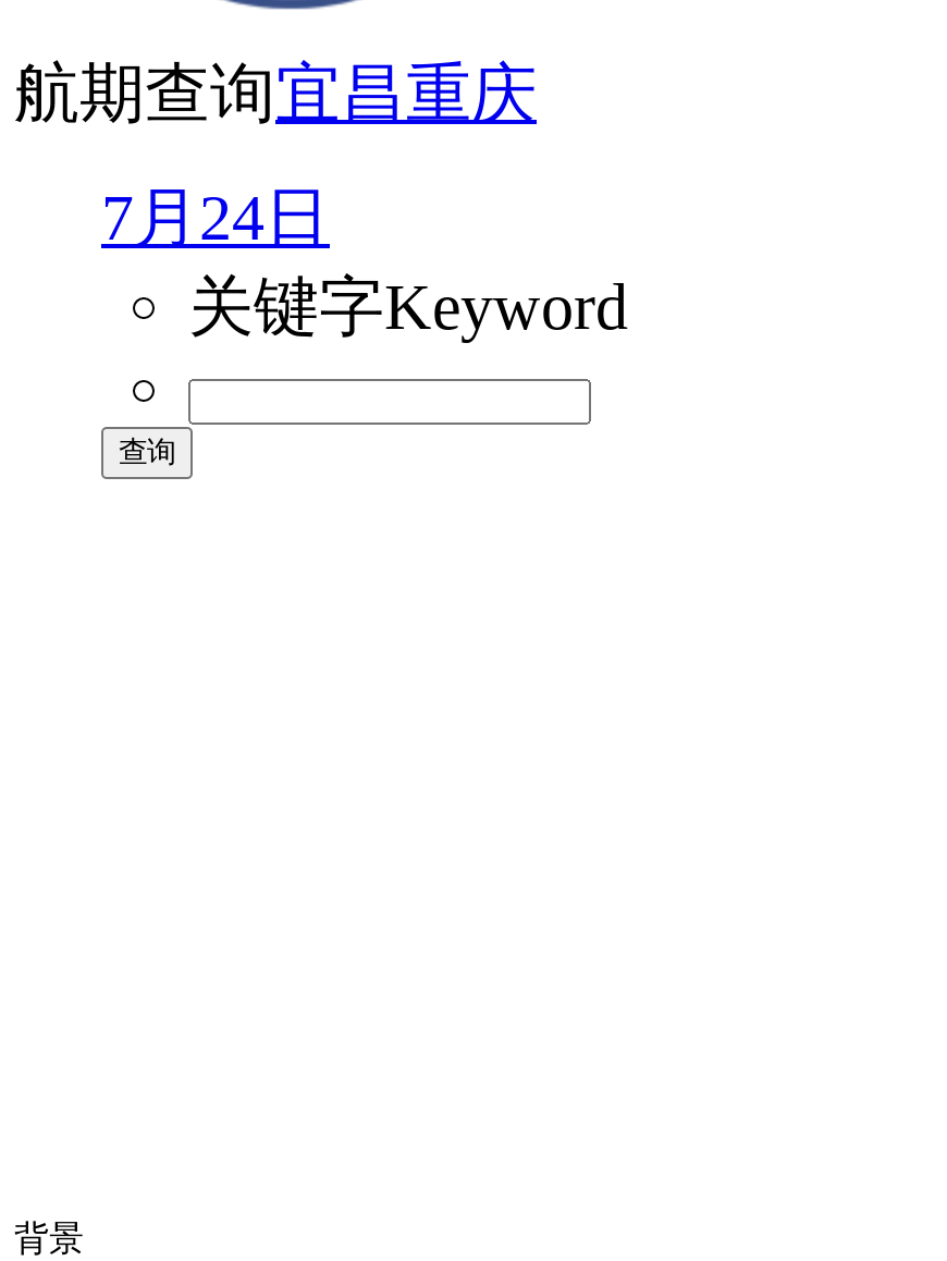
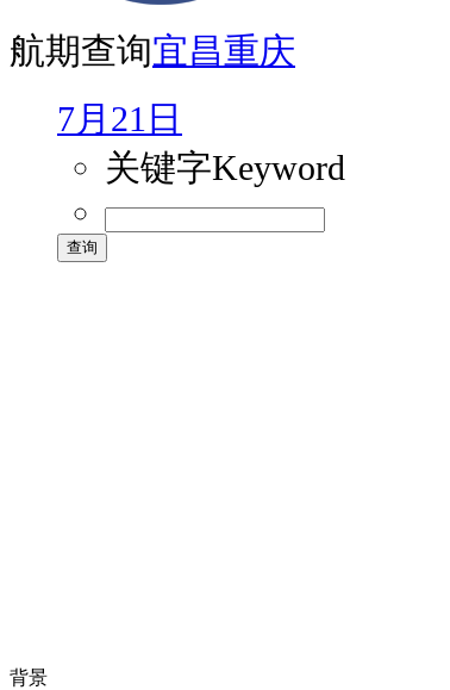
- 7月24日
+ 7月21日
